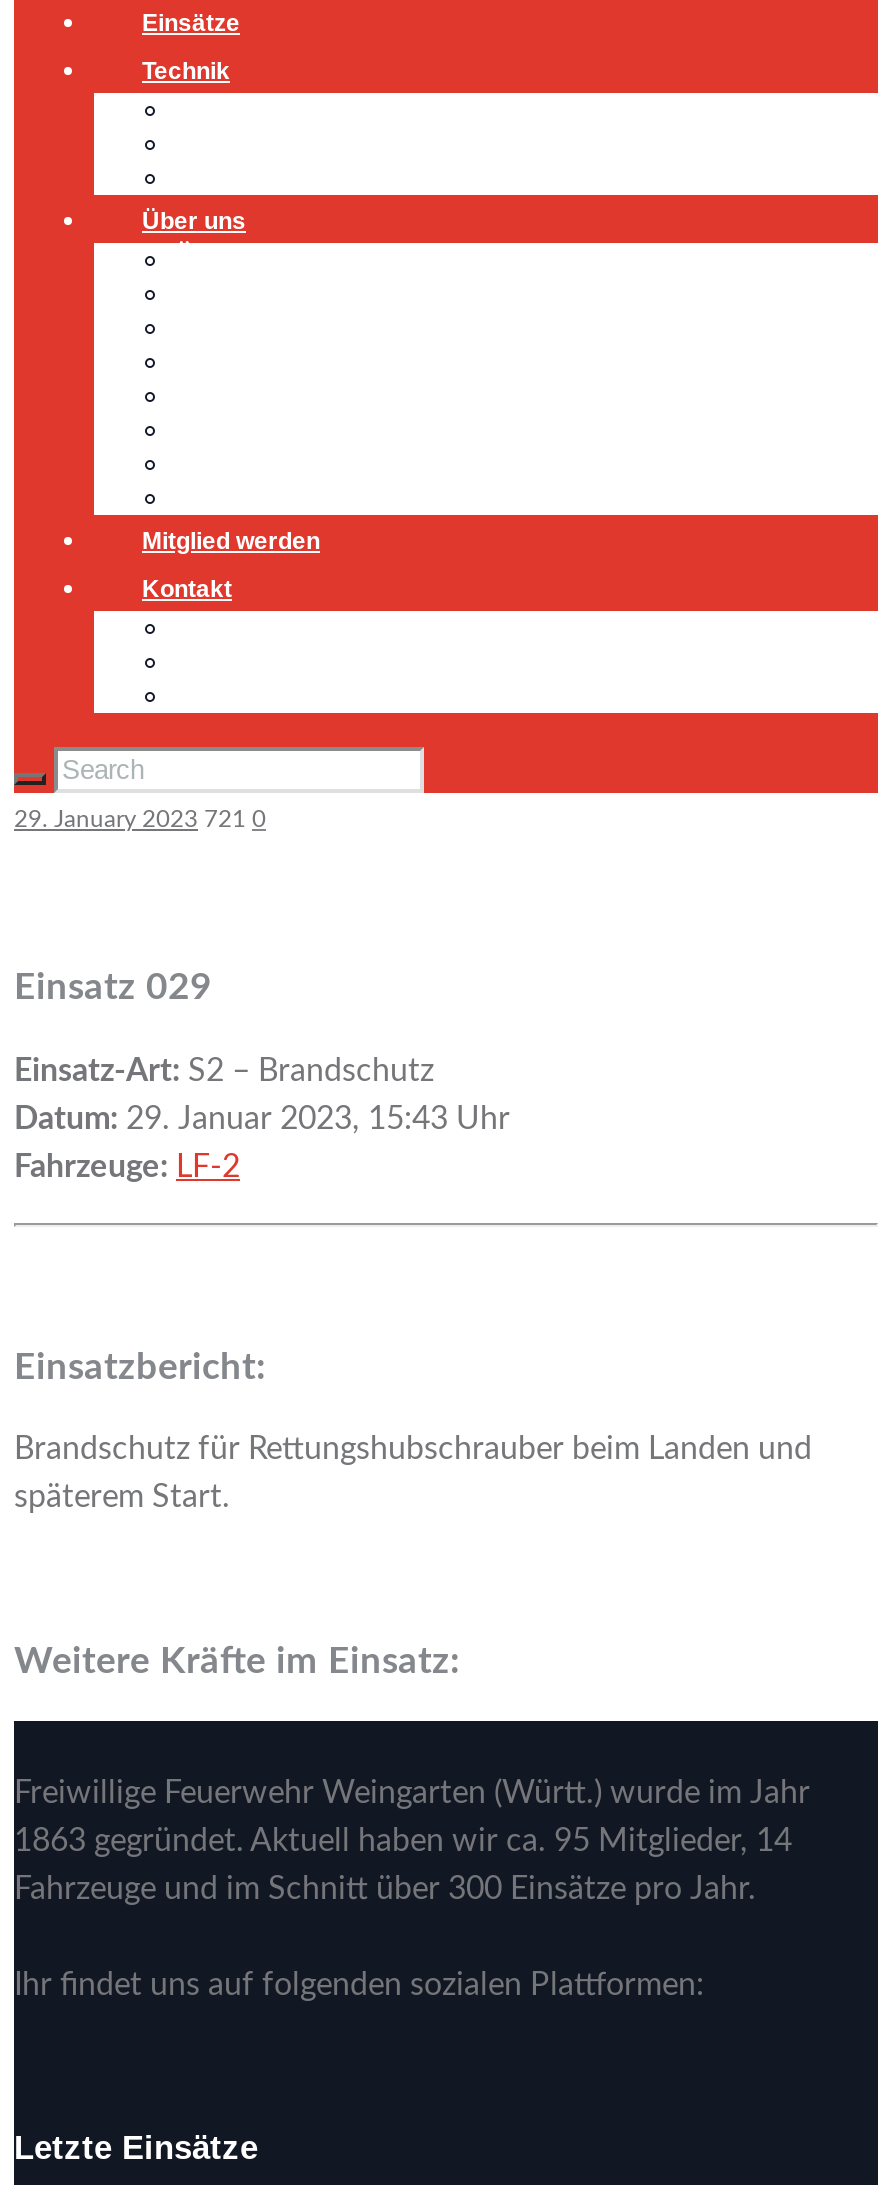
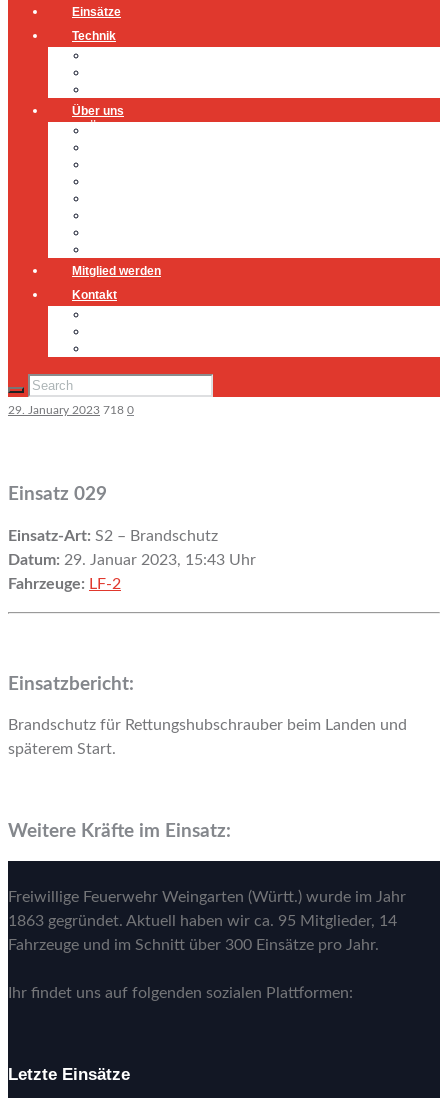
- 29. January 2023 721 0
+ 29. January 2023 718 0
